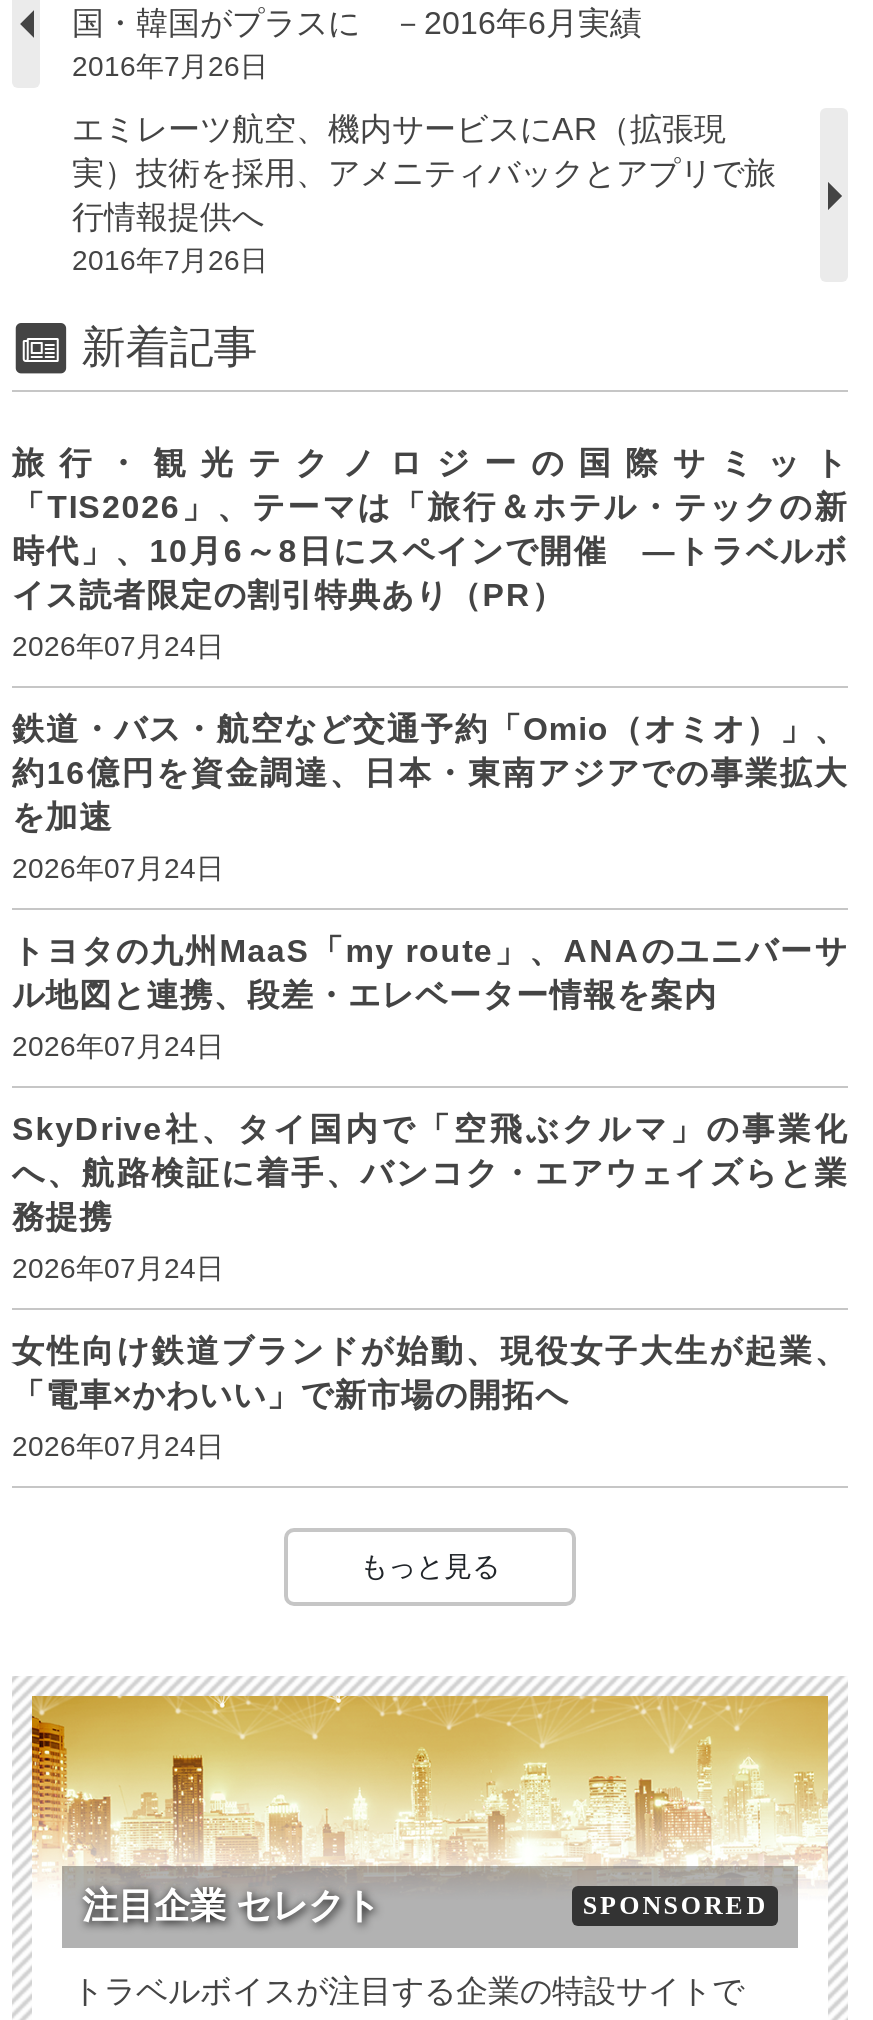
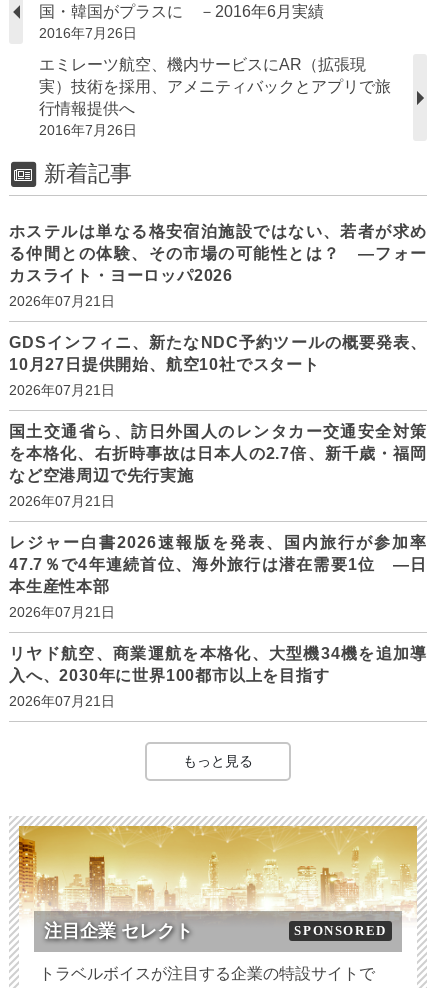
- 旅行・観光テクノロジーの国際サミット
- 「TIS2026」、テーマは「旅行＆ホテル・テックの新
- 時代」、10月6～8日にスペインで開催 ―トラベルボ
- イス読者限定の割引特典あり（PR）
+ ホステルは単なる格安宿泊施設ではない、若者が求め
+ る仲間との体験、その市場の可能性とは？ ―フォー
+ カスライト・ヨーロッパ2026

- 2026年07月24日
+ 2026年07月21日

- 鉄道・バス・航空など交通予約「Omio（オミオ）」、
- 約16億円を資金調達、日本・東南アジアでの事業拡大
- を加速
+ GDSインフィニ、新たなNDC予約ツールの概要発表、
+ 10月27日提供開始、航空10社でスタート

- 2026年07月24日
+ 2026年07月21日

- トヨタの九州MaaS「my route」、ANAのユニバーサ
- ル地図と連携、段差・エレベーター情報を案内
+ 国土交通省ら、訪日外国人のレンタカー交通安全対策
+ を本格化、右折時事故は日本人の2.7倍、新千歳・福岡
+ など空港周辺で先行実施

- 2026年07月24日
+ 2026年07月21日

- SkyDrive社、タイ国内で「空飛ぶクルマ」の事業化
- へ、航路検証に着手、バンコク・エアウェイズらと業
- 務提携
+ レジャー白書2026速報版を発表、国内旅行が参加率
+ 47.7％で4年連続首位、海外旅行は潜在需要1位 ―日
+ 本生産性本部

- 2026年07月24日
+ 2026年07月21日

- 女性向け鉄道ブランドが始動、現役女子大生が起業、
- 「電車×かわいい」で新市場の開拓へ
+ リヤド航空、商業運航を本格化、大型機34機を追加導
+ 入へ、2030年に世界100都市以上を目指す

- 2026年07月24日
+ 2026年07月21日
